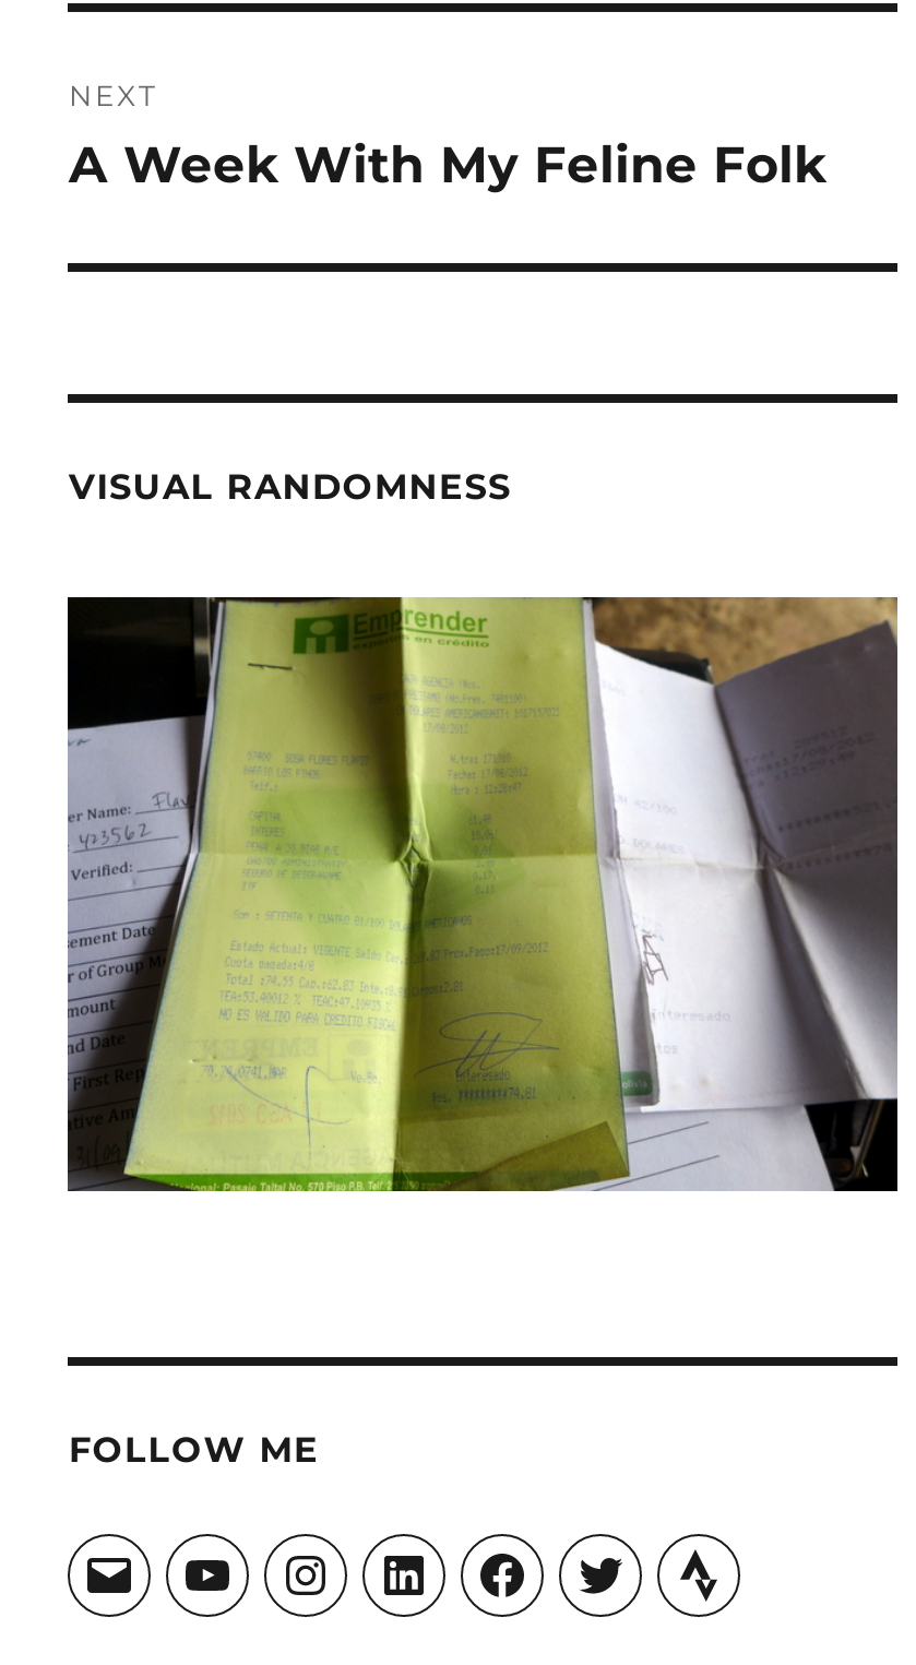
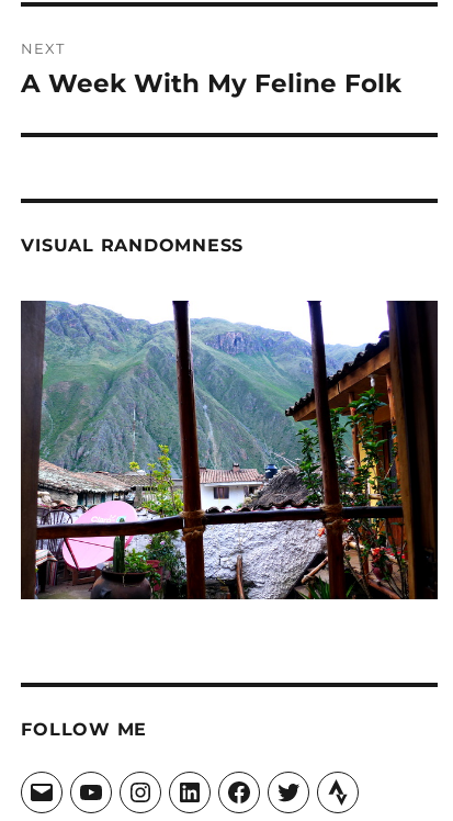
- [image]
+ [image]
